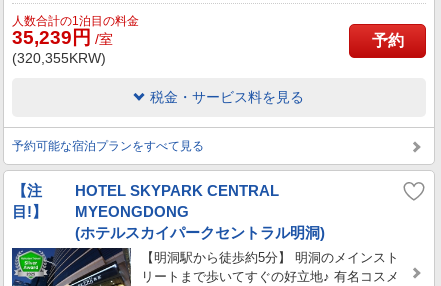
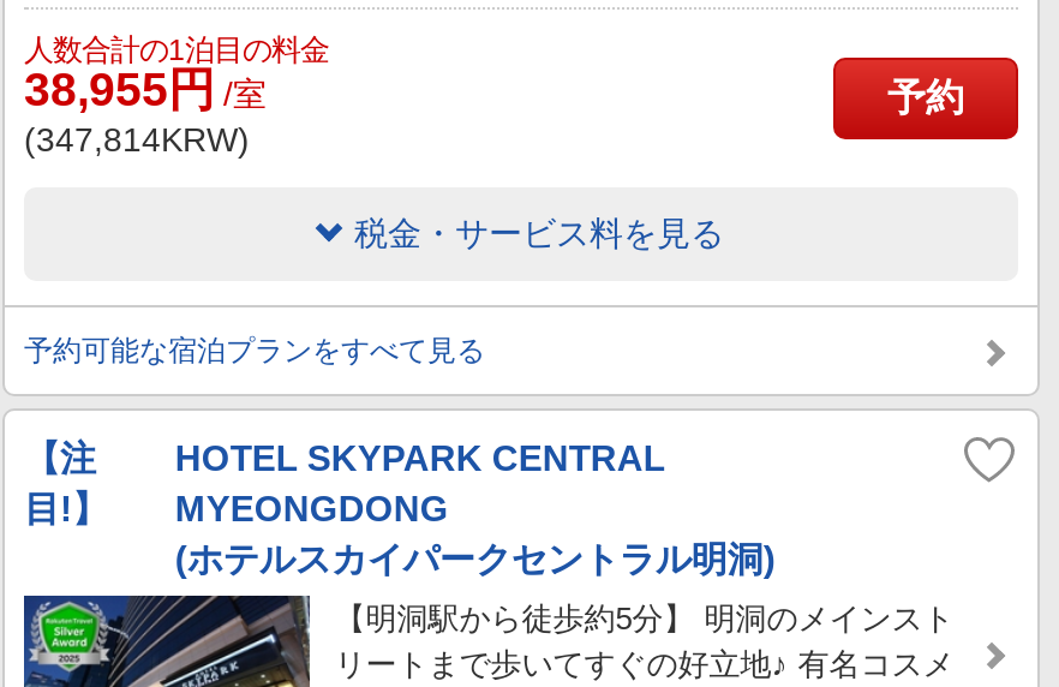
- 35,239円 /室
- (320,355KRW)
+ 38,955円 /室
+ (347,814KRW)
